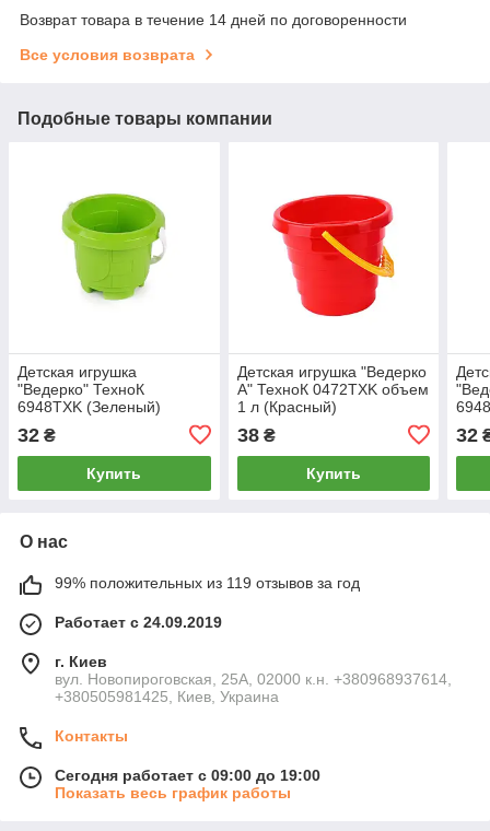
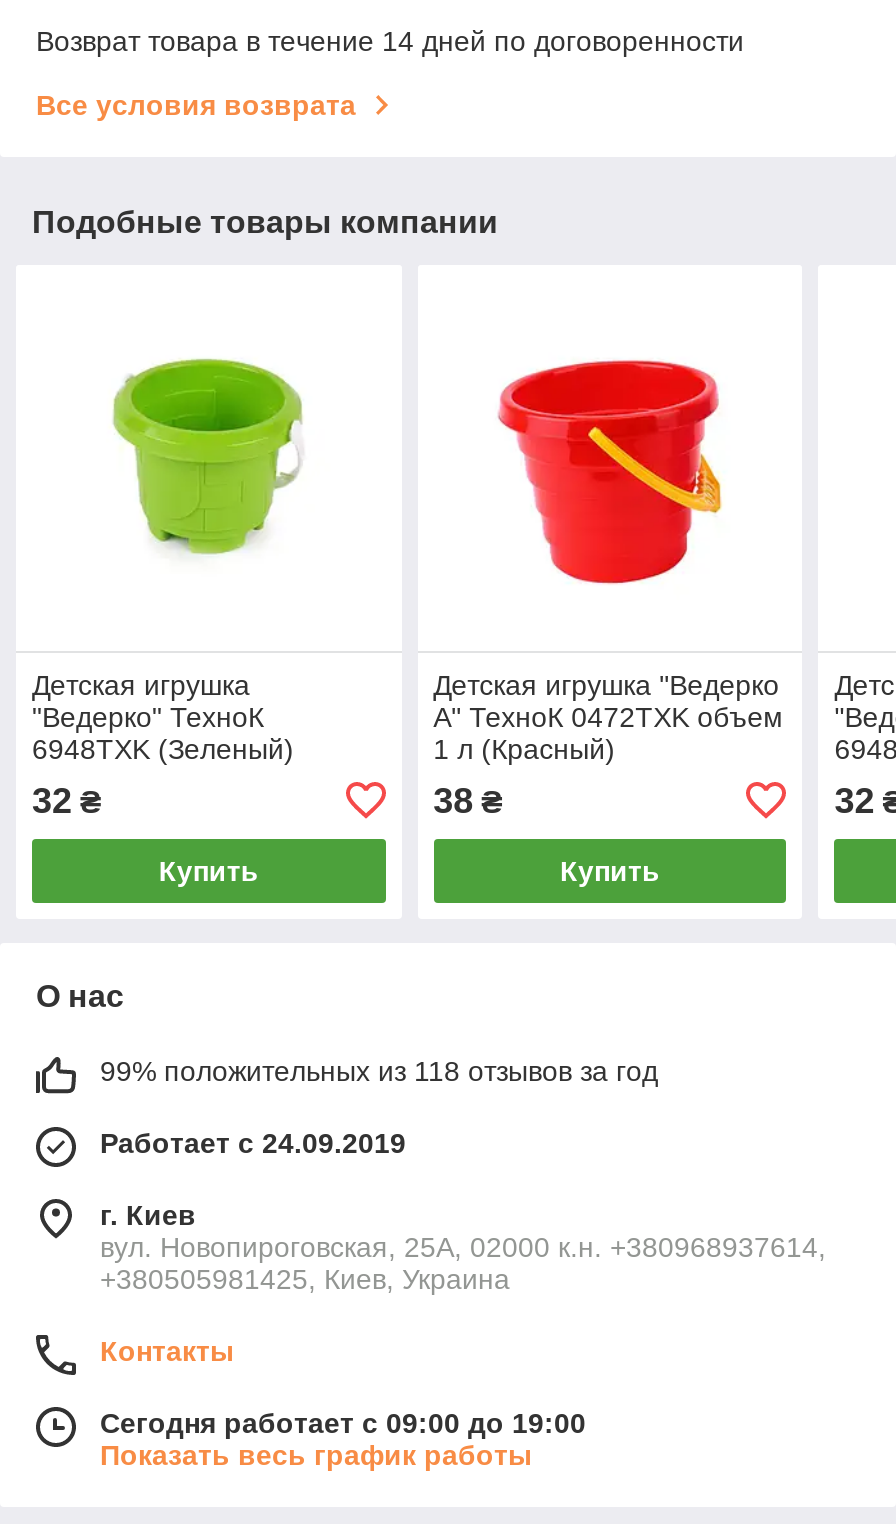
- 99% положительных из 119 отзывов за год
+ 99% положительных из 118 отзывов за год
